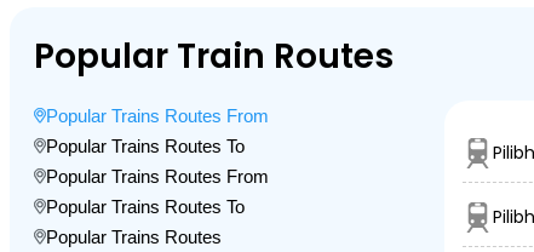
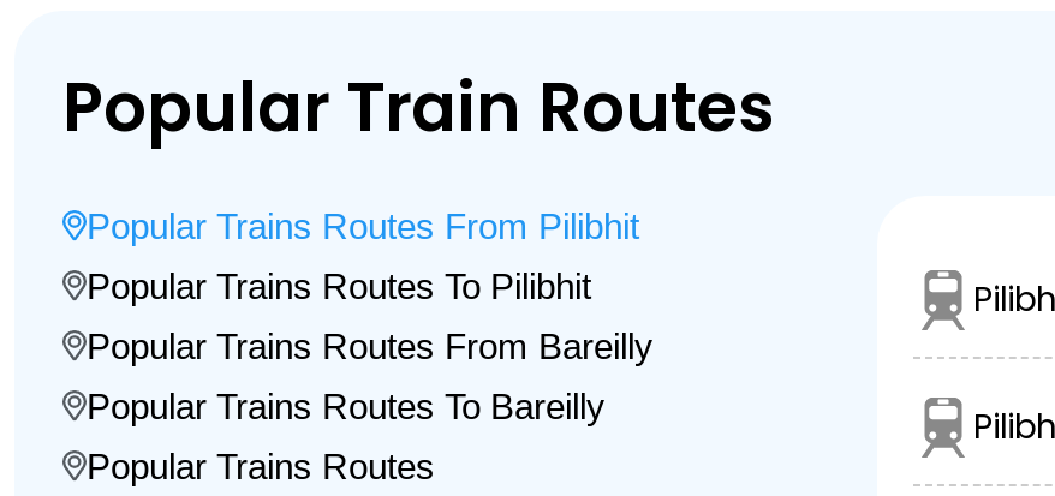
- Popular Trains Routes From
+ Popular Trains Routes From Pilibhit

- Popular Trains Routes To
+ Popular Trains Routes To Pilibhit

- Popular Trains Routes From
+ Popular Trains Routes From Bareilly

- Popular Trains Routes To
+ Popular Trains Routes To Bareilly
